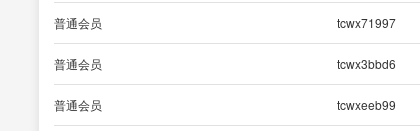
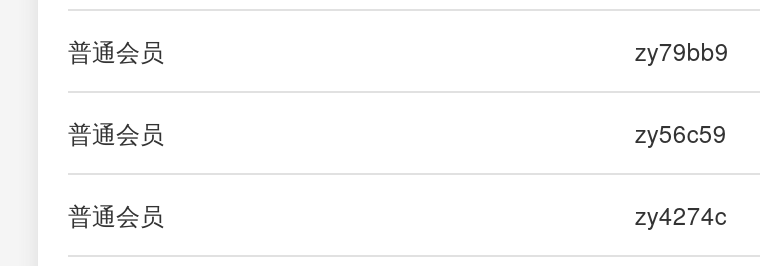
- tcwx71997
+ zy79bb9

- tcwx3bbd6
+ zy56c59

- tcwxeeb99
+ zy4274c
